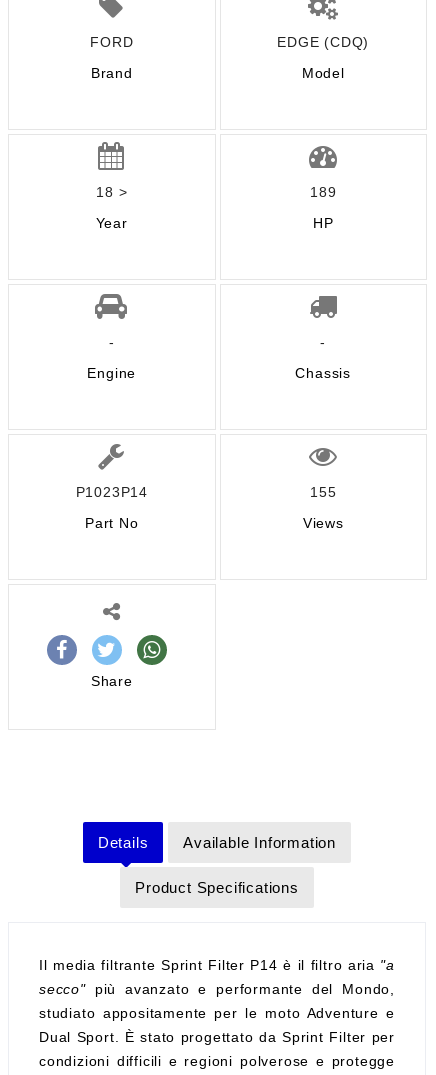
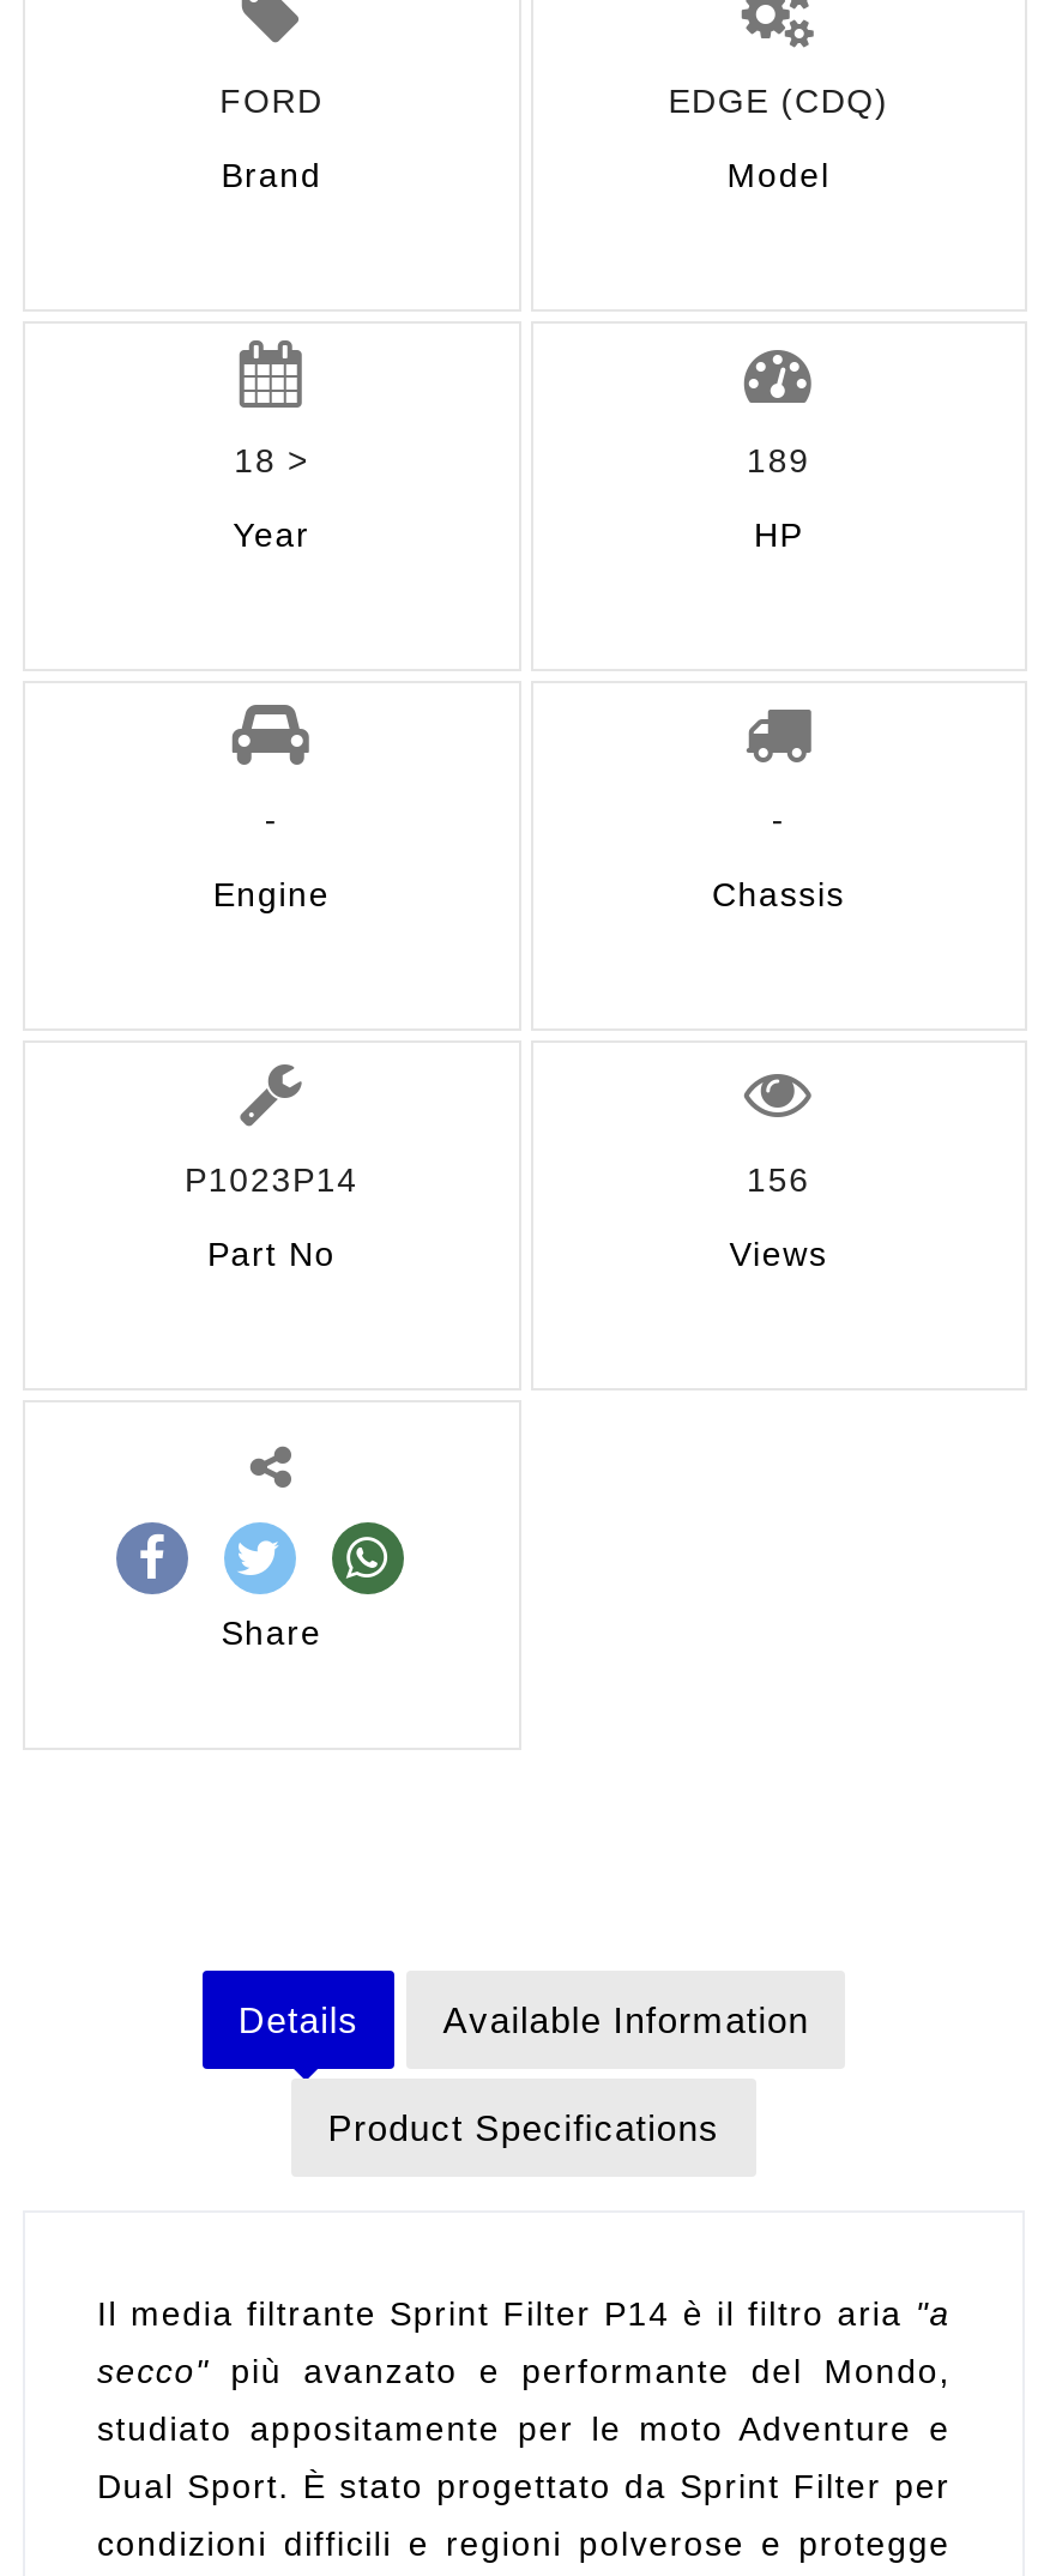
- 155
+ 156
